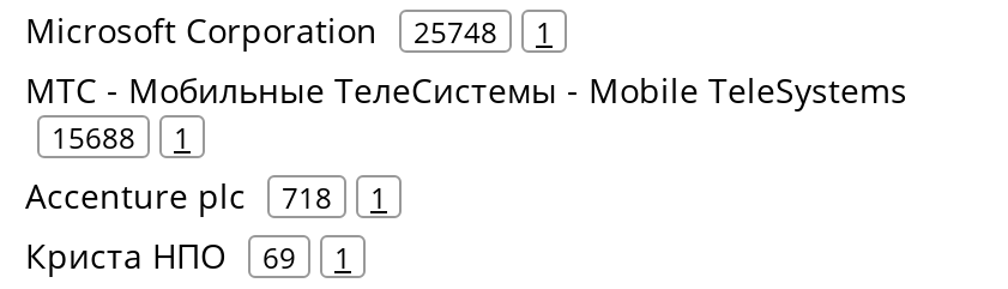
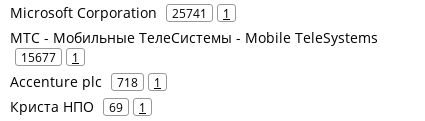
- Microsoft Corporation 25748 1
+ Microsoft Corporation 25741 1

- 15688 1
+ 15677 1
